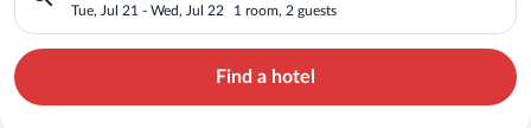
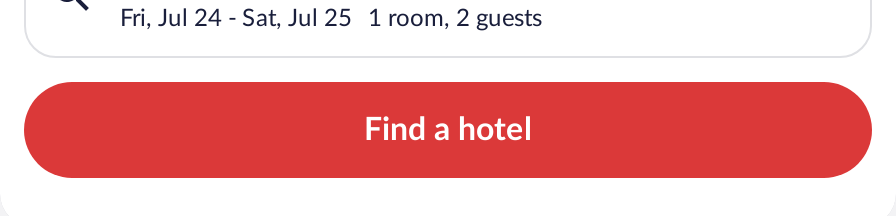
- Tue, Jul 21 - Wed, Jul 22
+ Fri, Jul 24 - Sat, Jul 25
